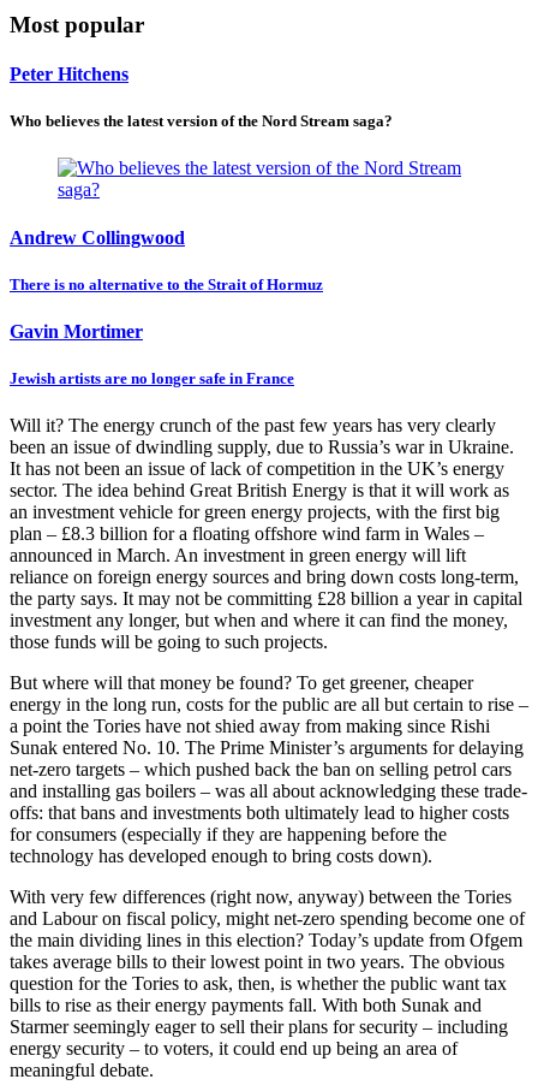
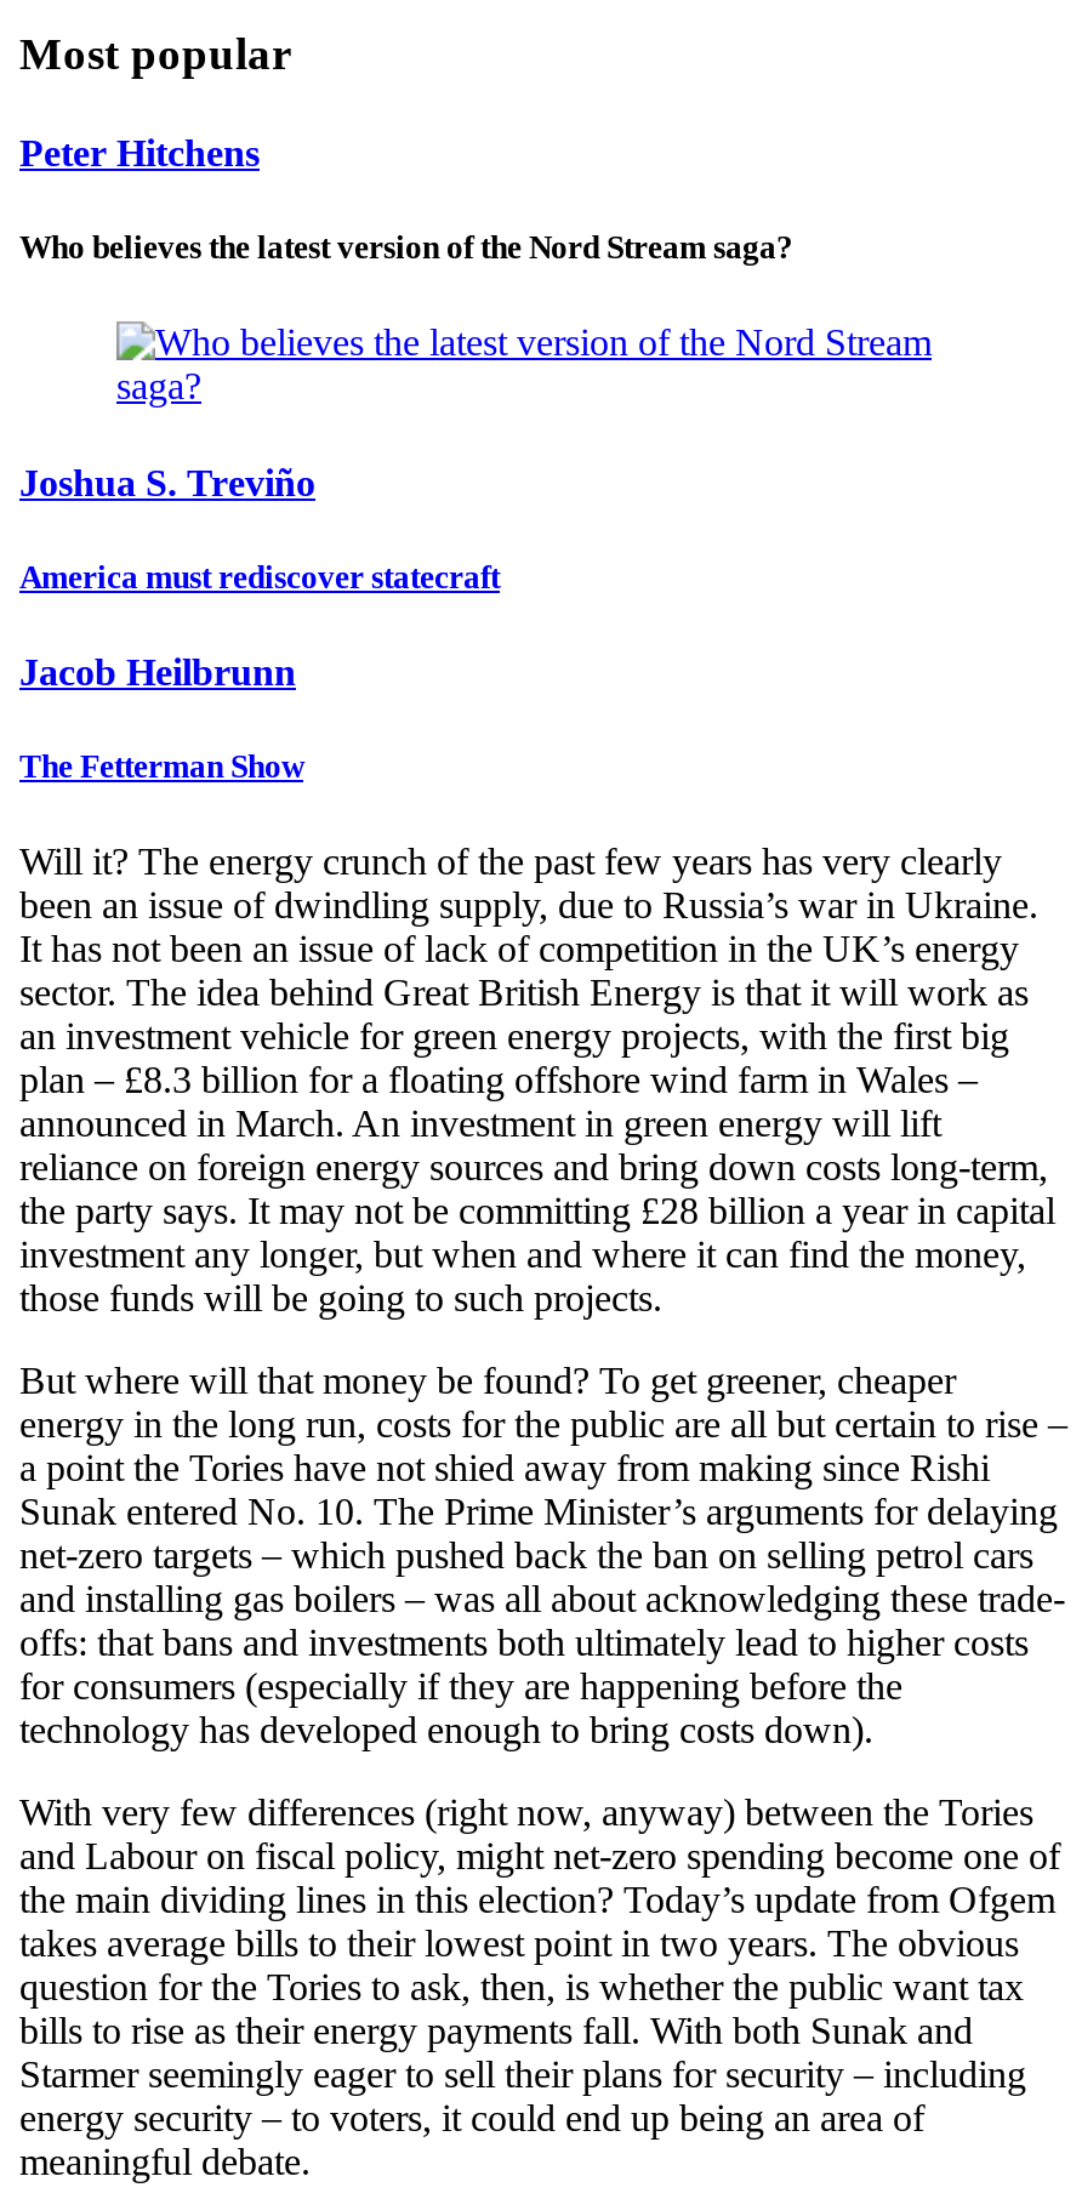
- Andrew Collingwood
+ Joshua S. Treviño

- There is no alternative to the Strait of Hormuz
+ America must rediscover statecraft

- Gavin Mortimer
+ Jacob Heilbrunn

- Jewish artists are no longer safe in France
+ The Fetterman Show
